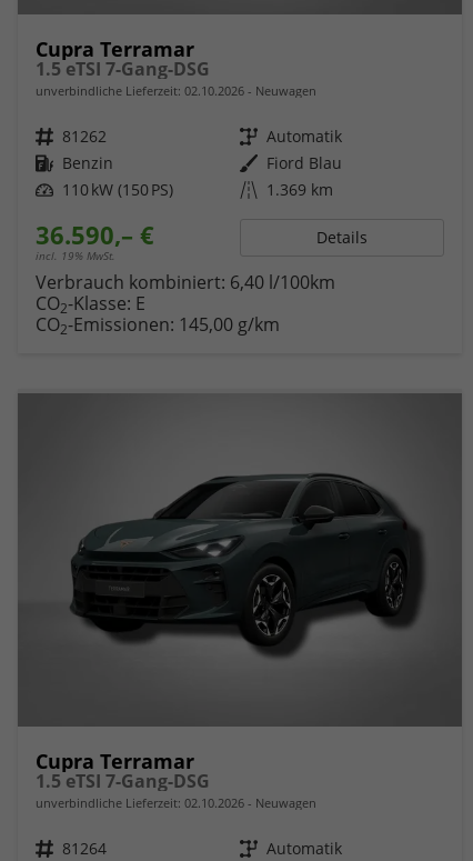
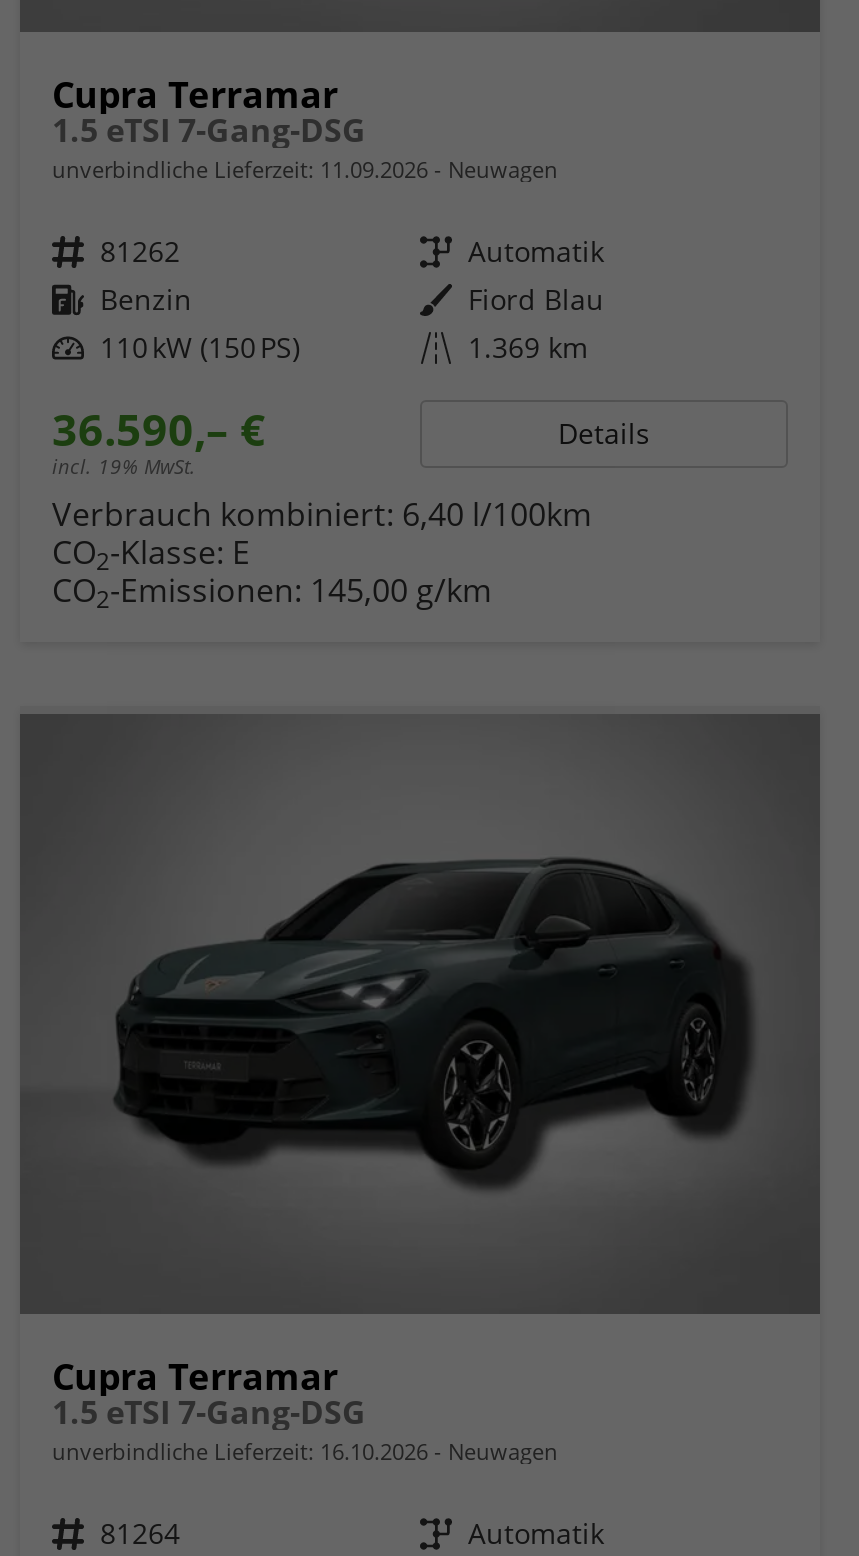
- unverbindliche Lieferzeit: 02.10.2026 Neuwagen
+ unverbindliche Lieferzeit: 11.09.2026 Neuwagen

- unverbindliche Lieferzeit: 02.10.2026 Neuwagen
+ unverbindliche Lieferzeit: 16.10.2026 Neuwagen
